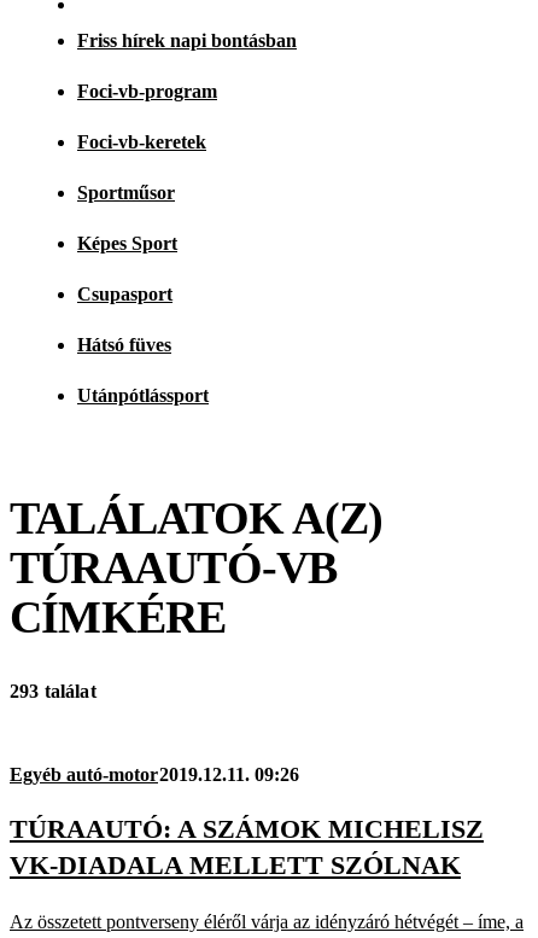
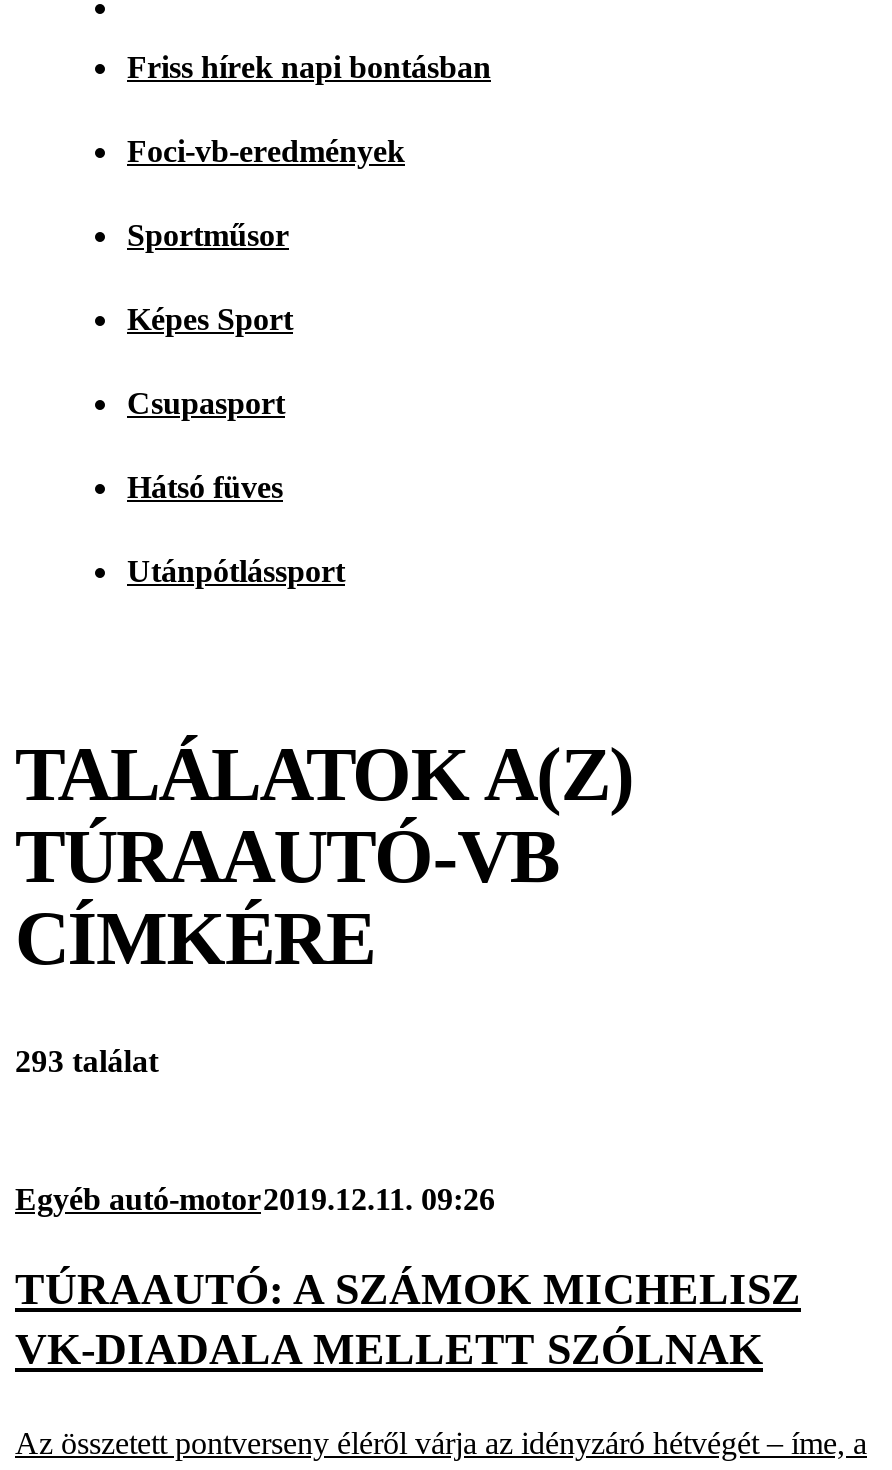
- Foci-vb-program
- Foci-vb-keretek
+ Foci-vb-eredmények
